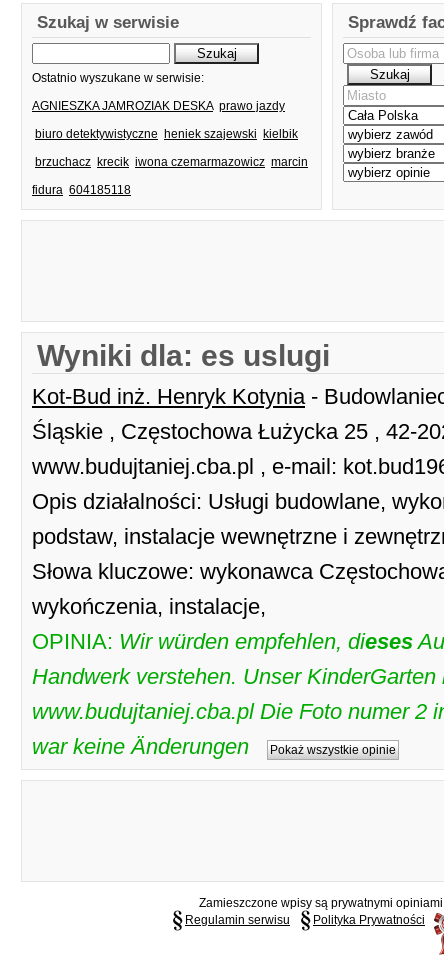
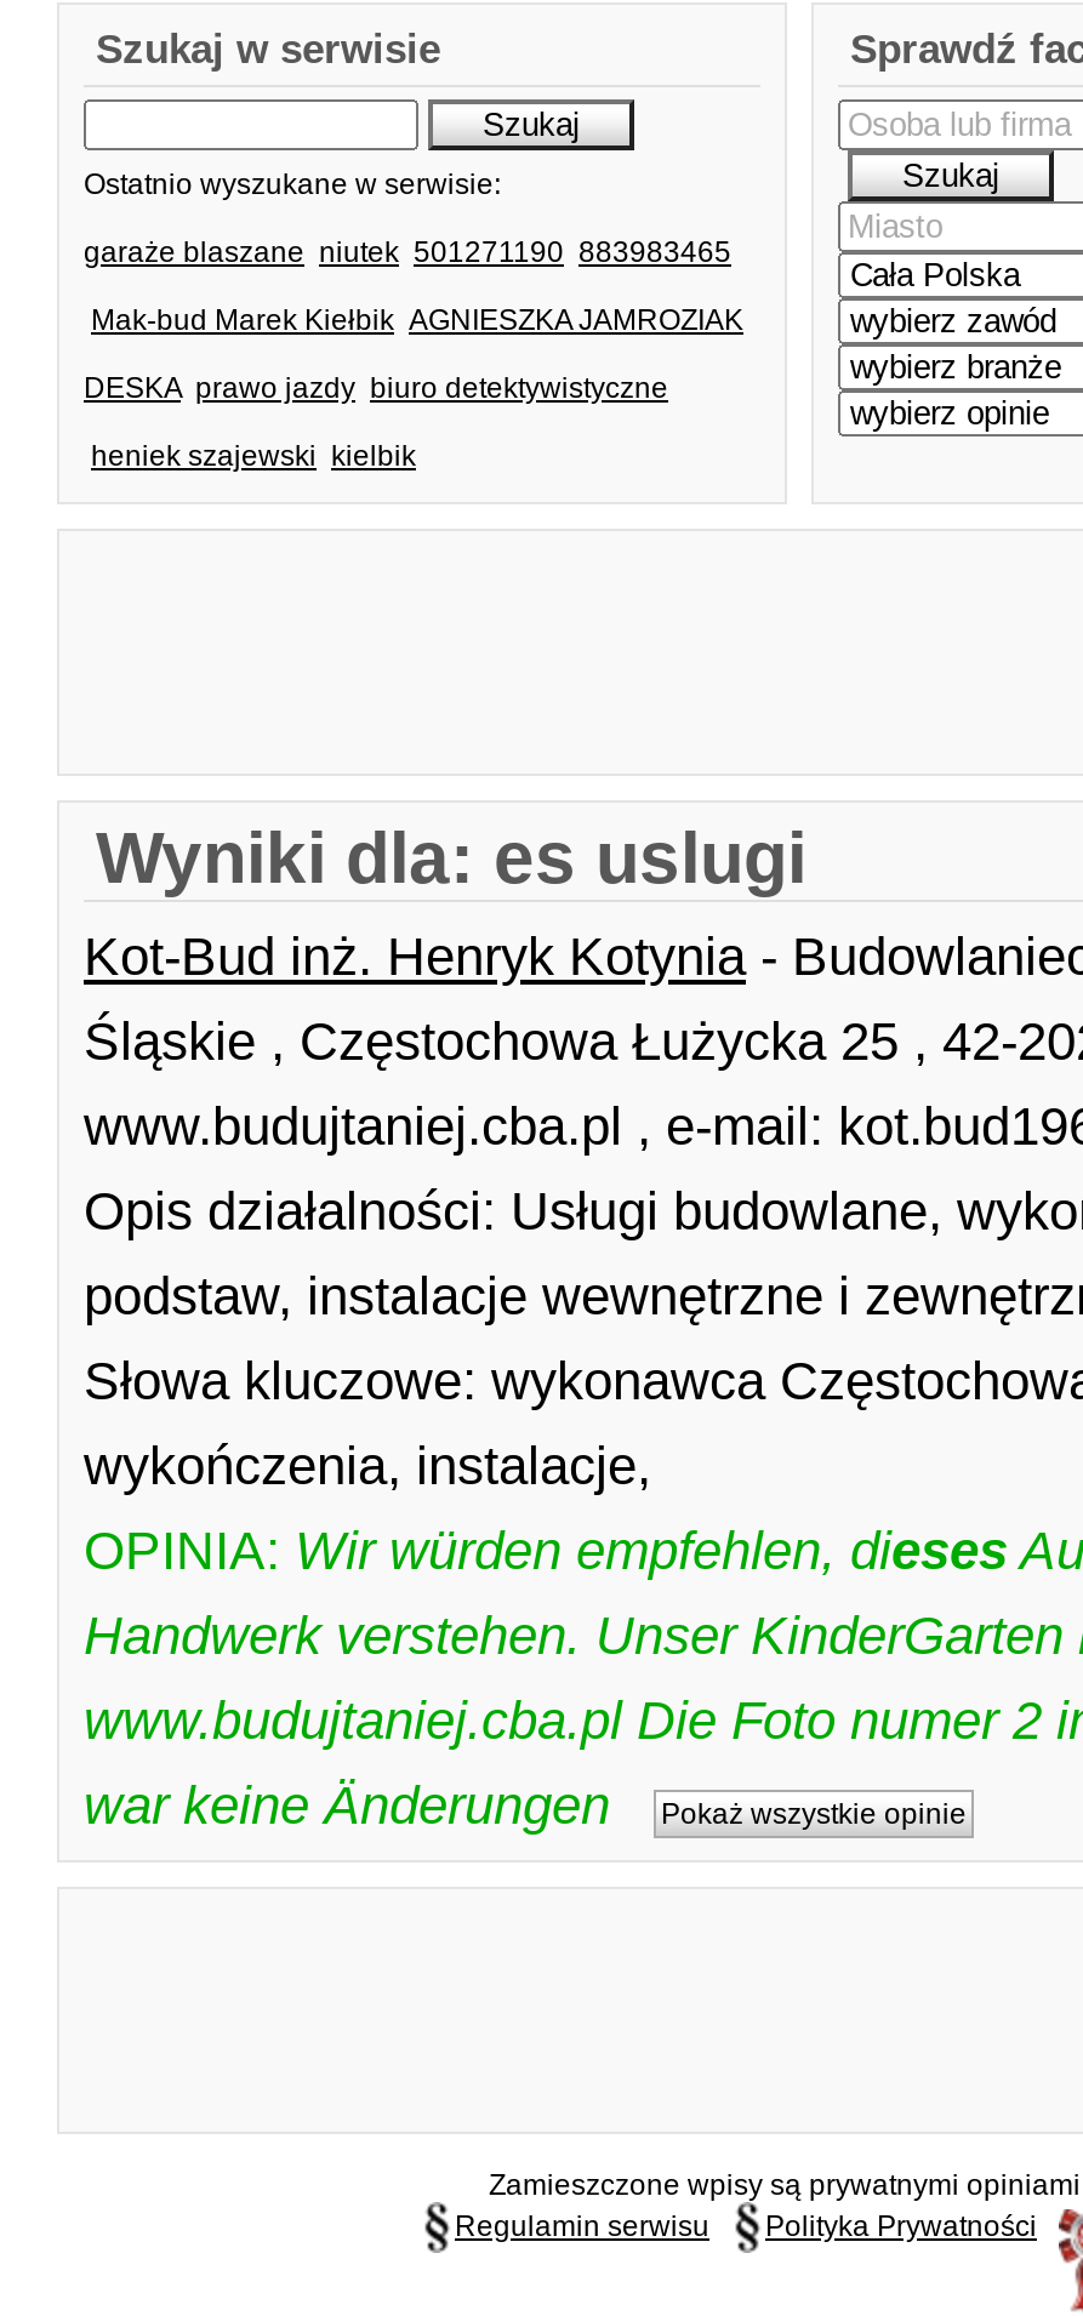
- AGNIESZKA JAMROZIAK DESKA prawo jazdy
+ garaże blaszane niutek 501271190 883983465

- biuro detektywistyczne heniek szajewski kielbik
+ Mak-bud Marek Kiełbik AGNIESZKA JAMROZIAK

- brzuchacz krecik iwona czemarmazowicz marcin
+ DESKA prawo jazdy biuro detektywistyczne

- fidura 604185118
+ heniek szajewski kielbik
